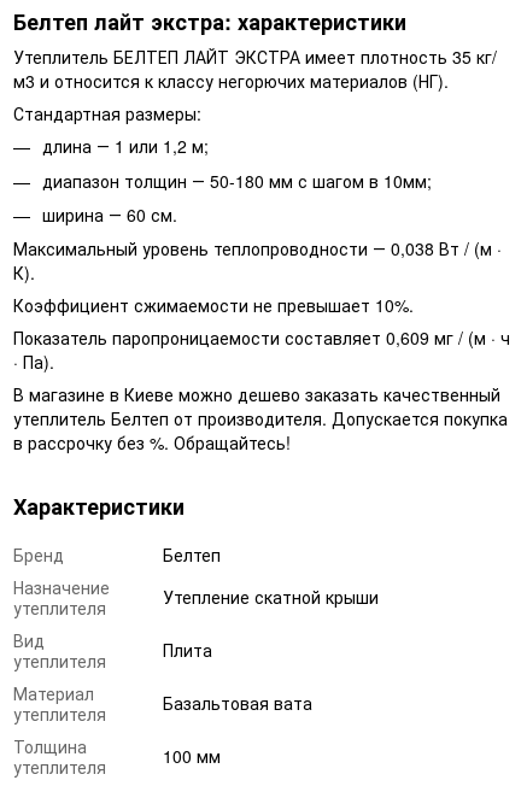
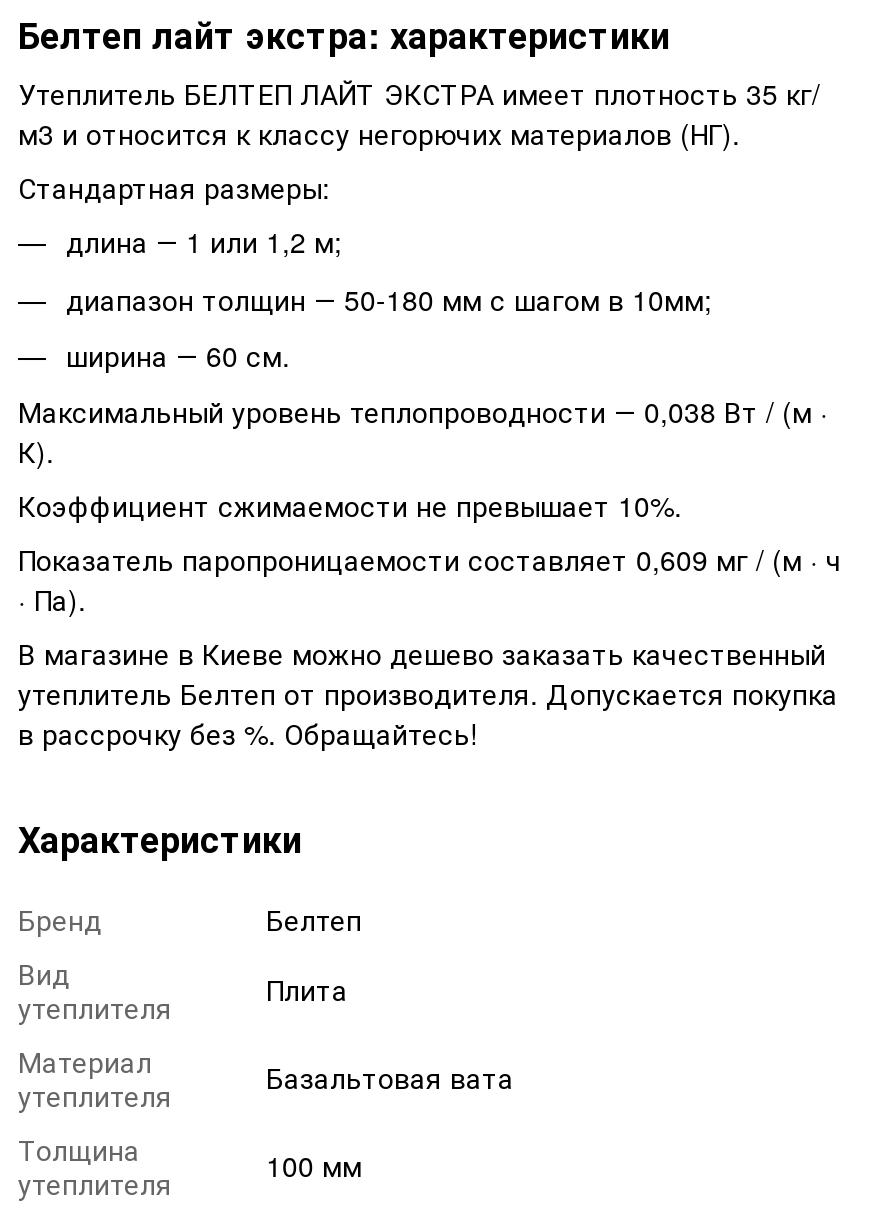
- Назначение
- утеплителя
- Утепление скатной крыши
